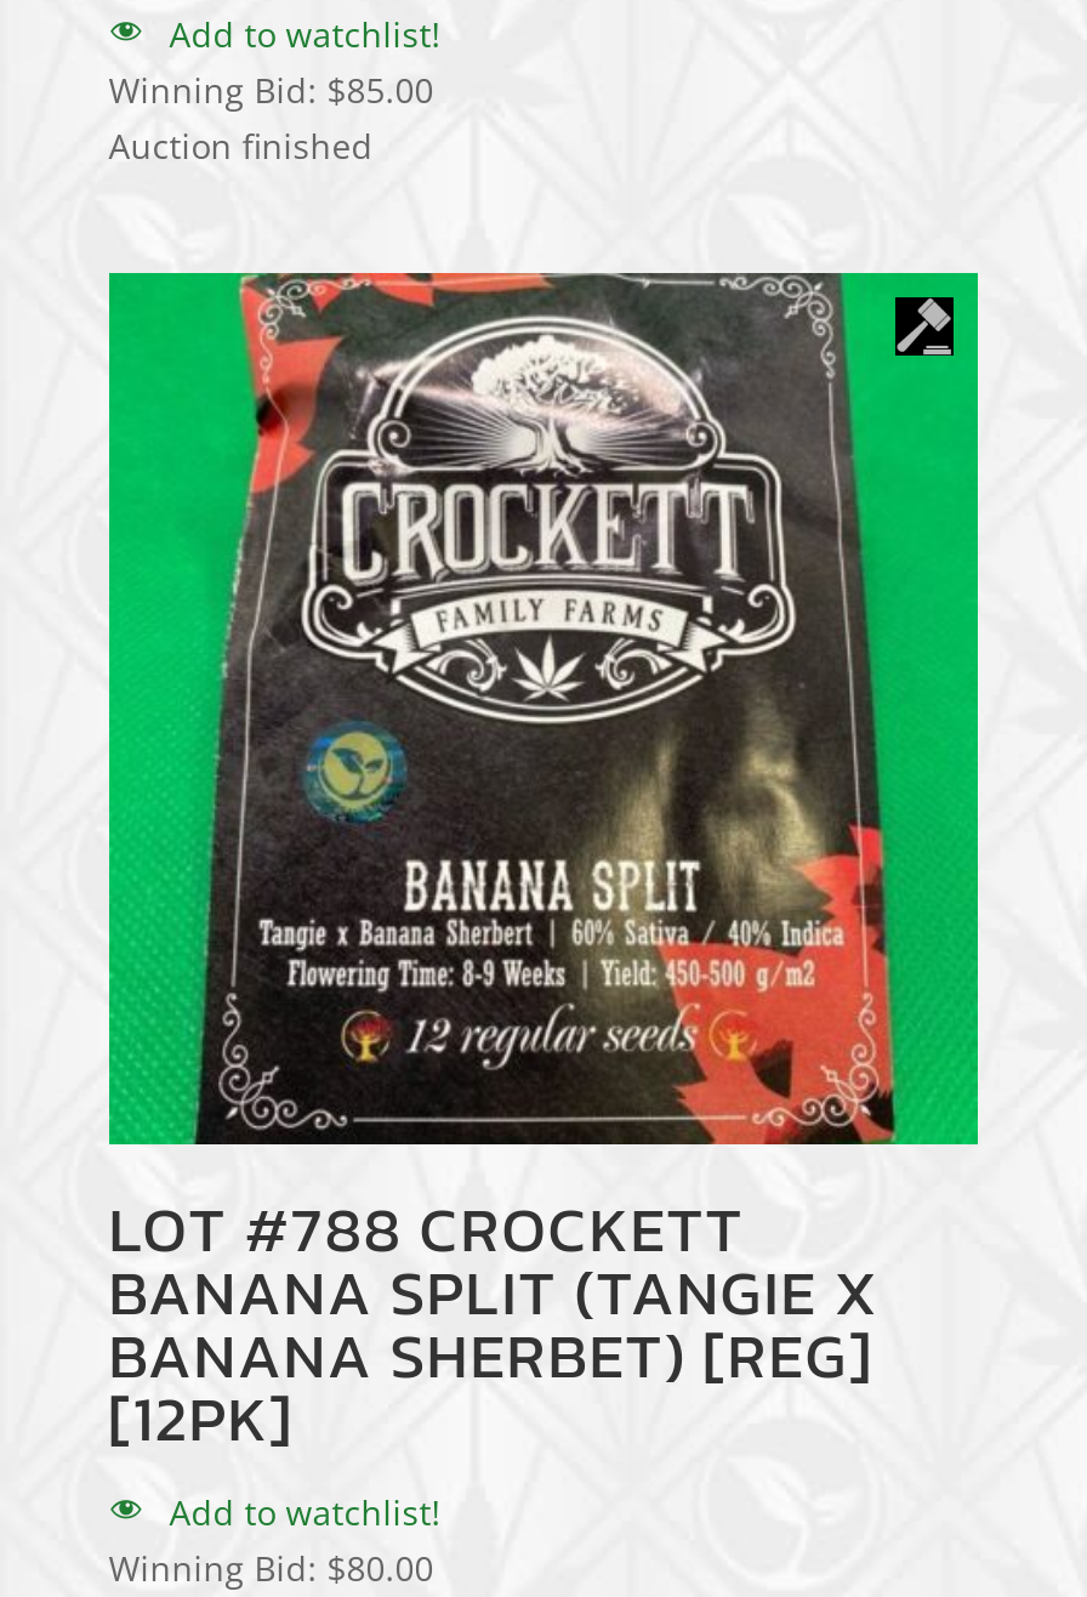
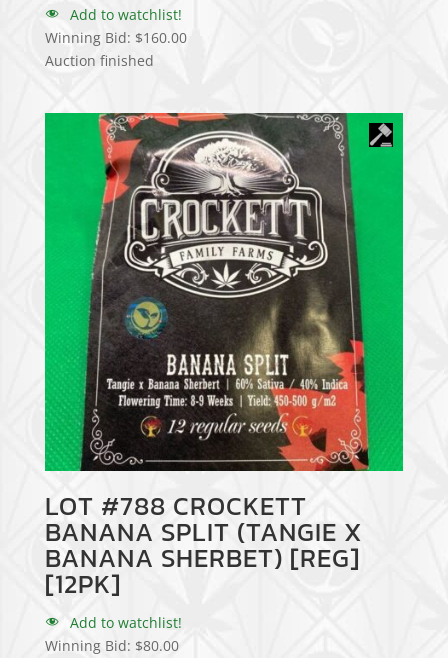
- Winning Bid: $85.00
+ Winning Bid: $160.00
